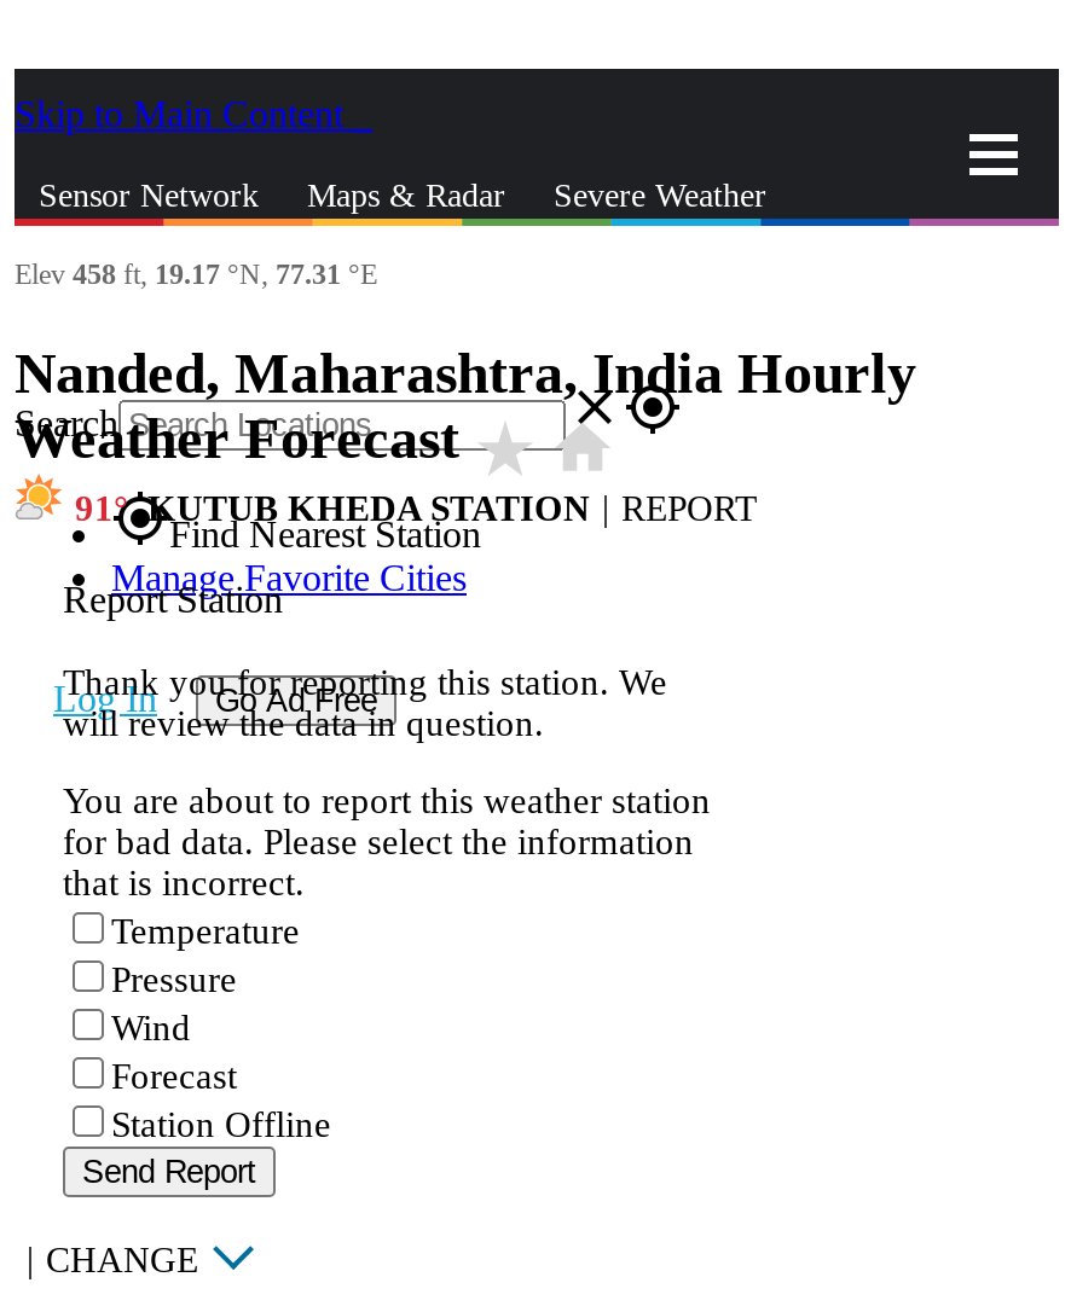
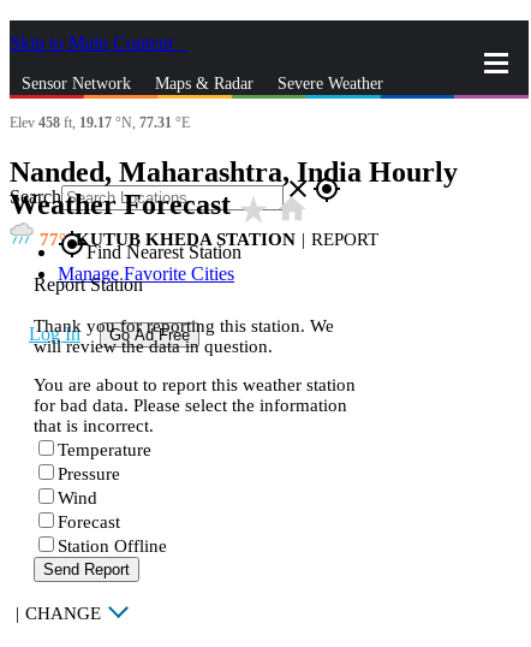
- 91
+ 77
